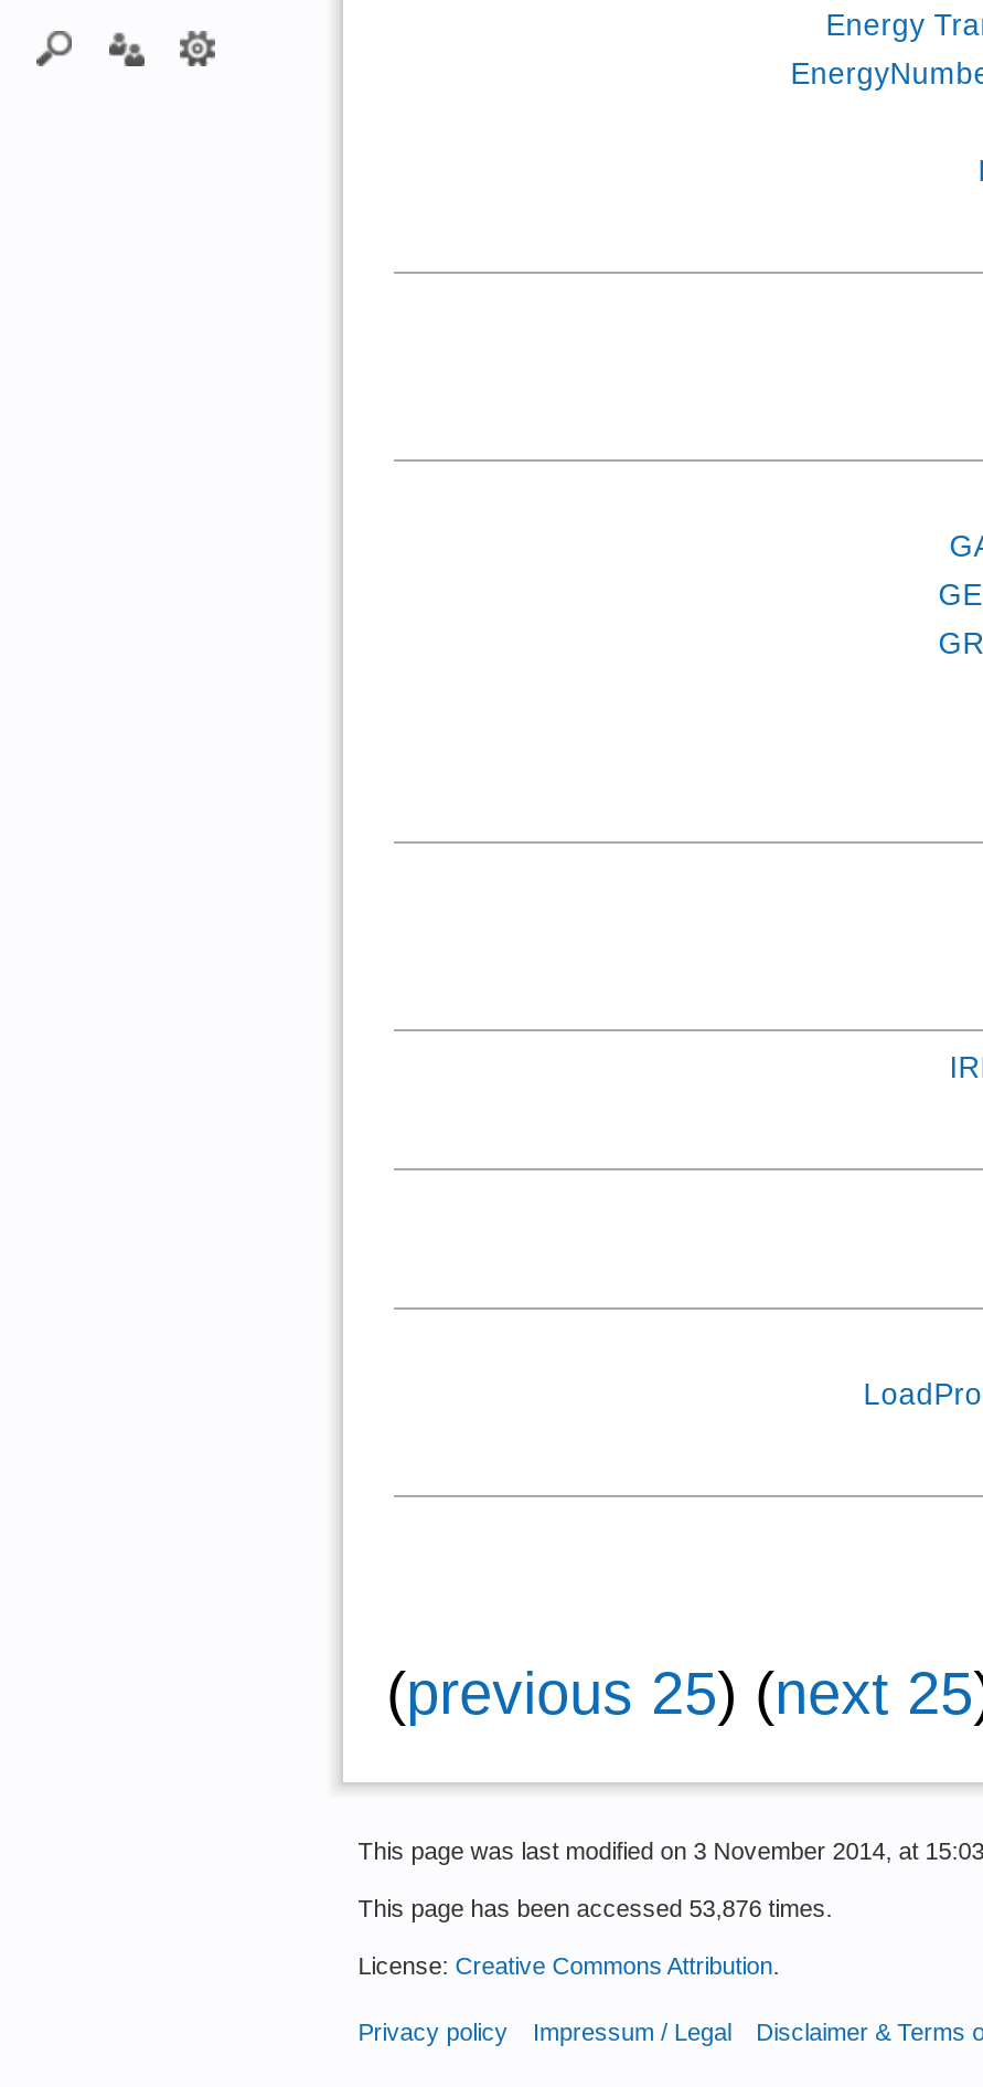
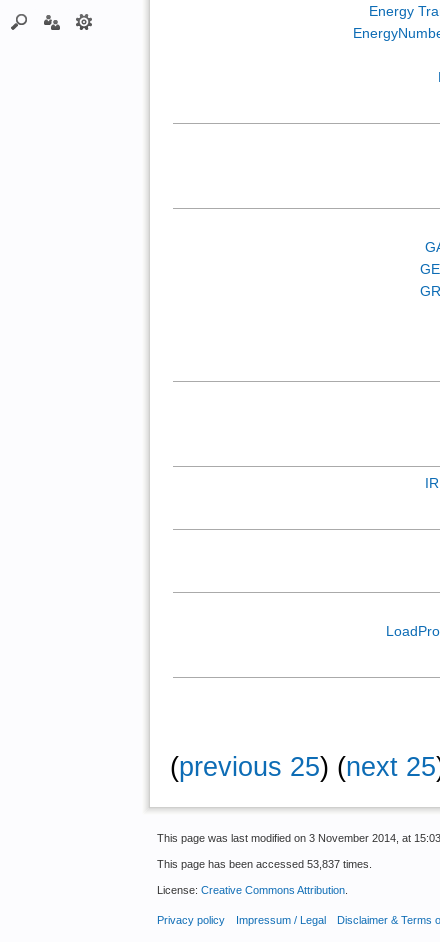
- This page has been accessed 53,876 times.
+ This page has been accessed 53,837 times.
